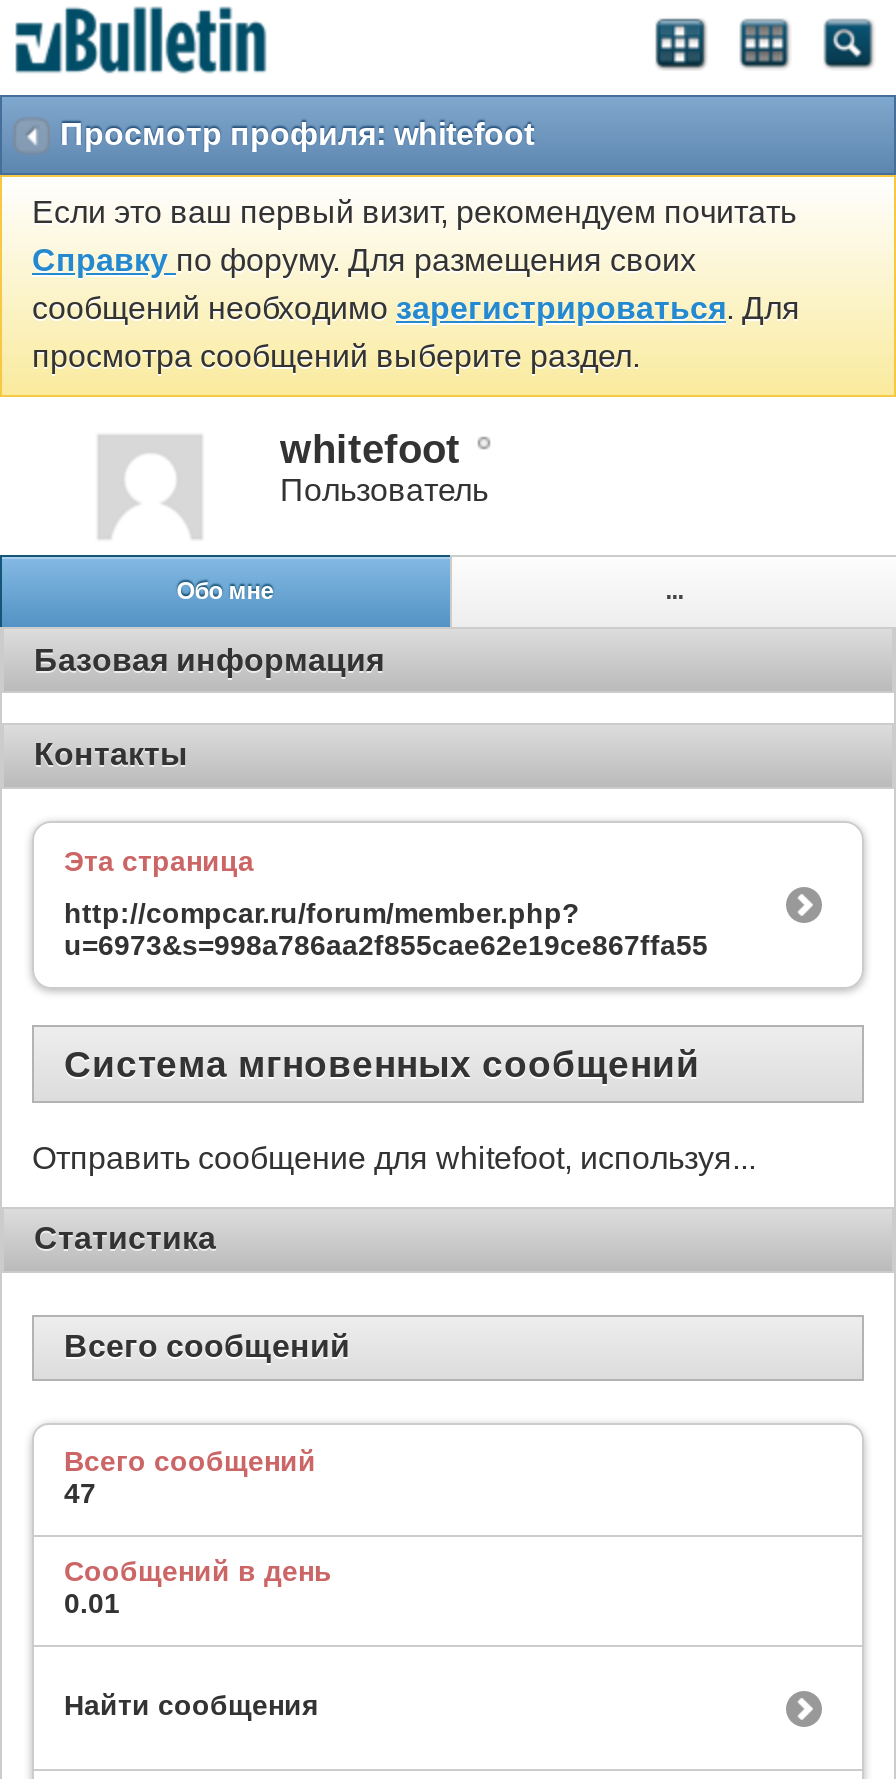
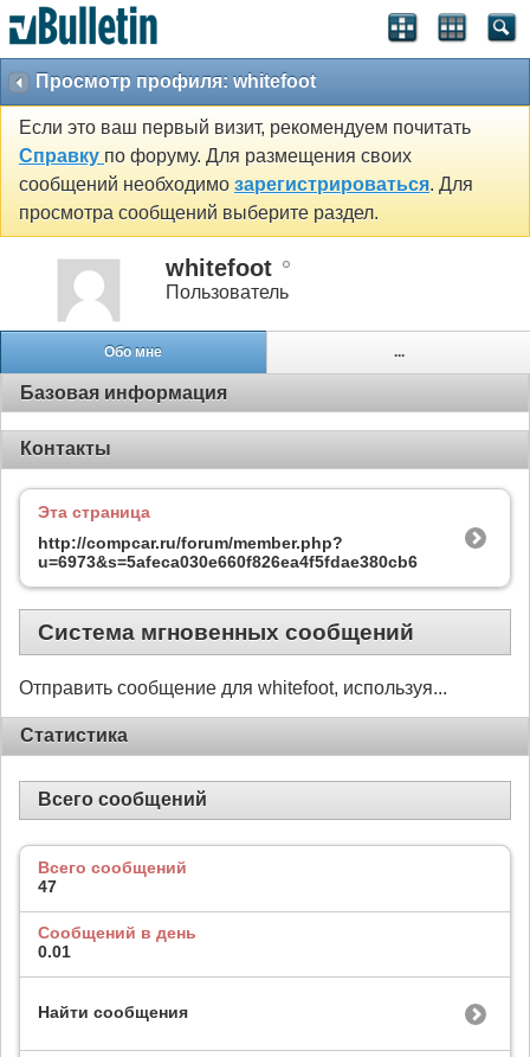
- u=6973&s=998a786aa2f855cae62e19ce867ffa55
+ u=6973&s=5afeca030e660f826ea4f5fdae380cb6
